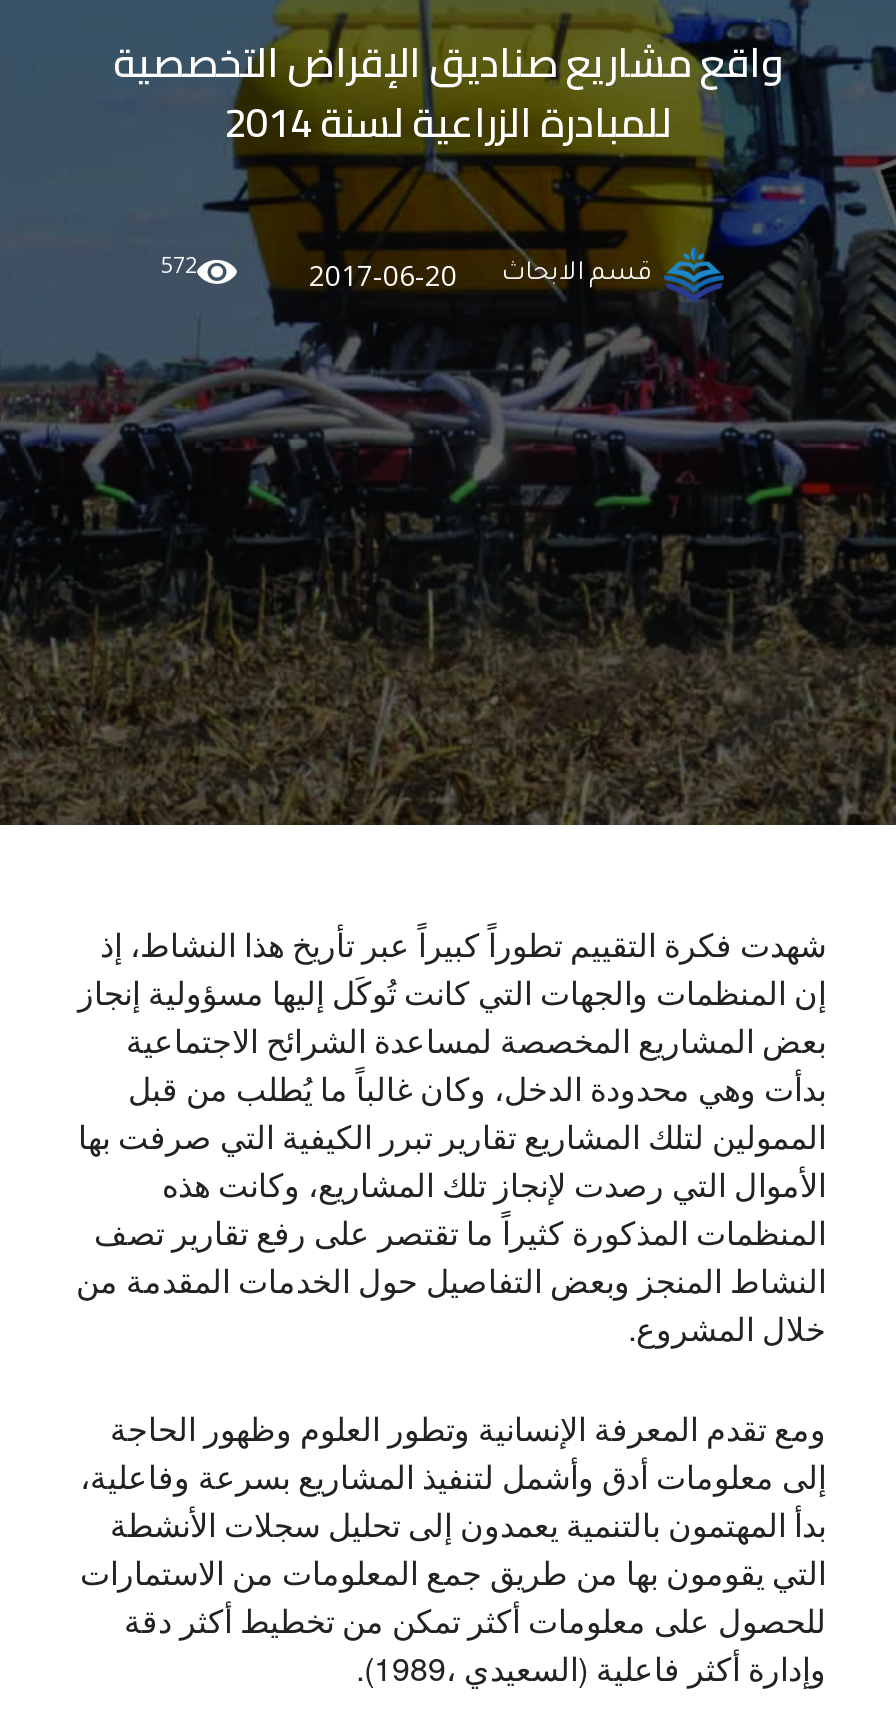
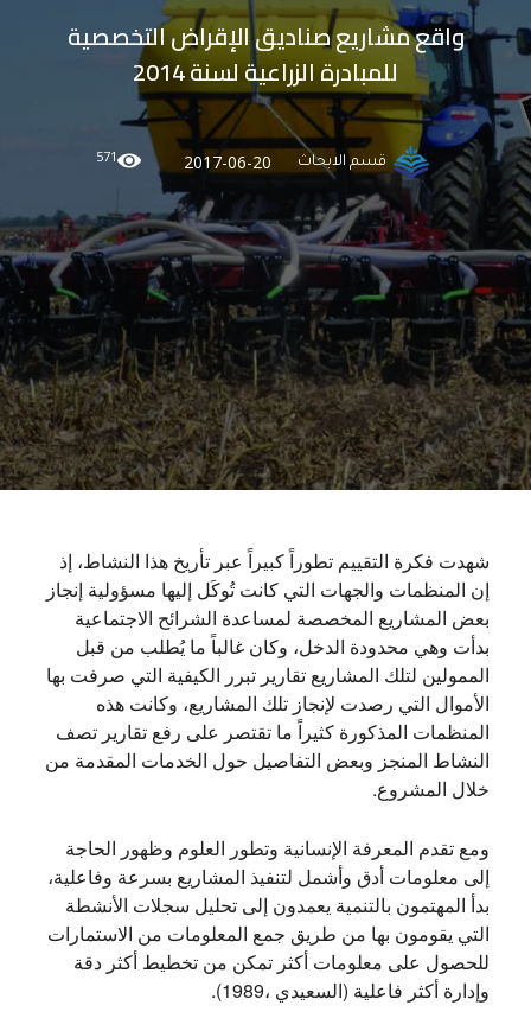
- 572
+ 571
